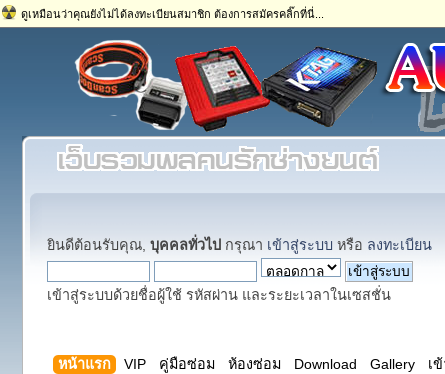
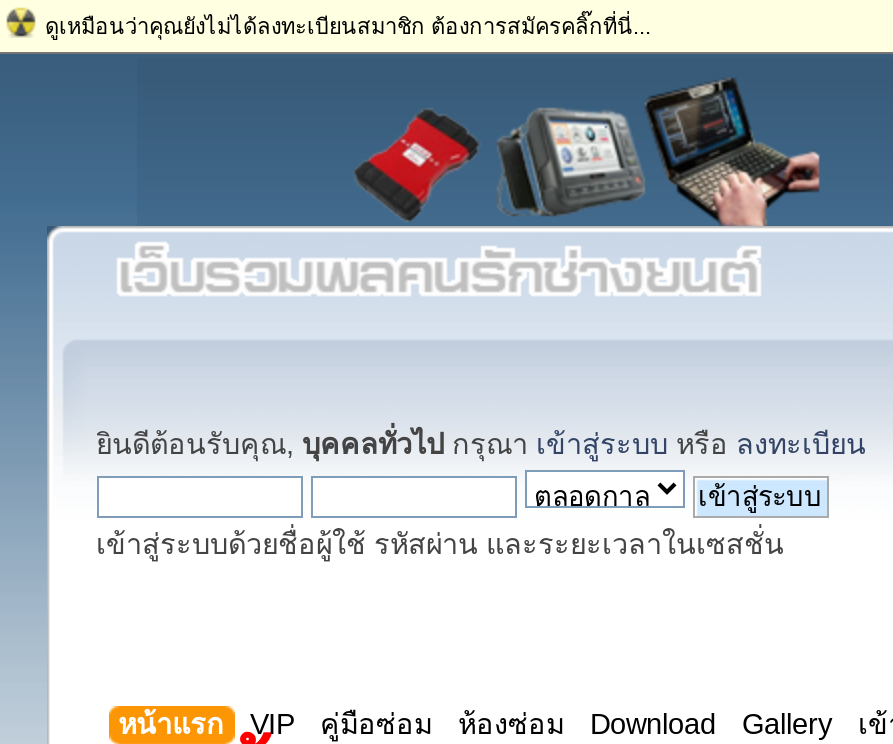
- [image]
+ [image]

moved up: ยินดีต้อนรับคุณ,บุคคลทั่วไปกรุณาเข้าสู่ระบบหรือลงทะเบียน | เข้าสู่ระบบด้วยชื่อผู้ใช้ รหัสผ่าน และระยะเวลาในเซสชั่น
